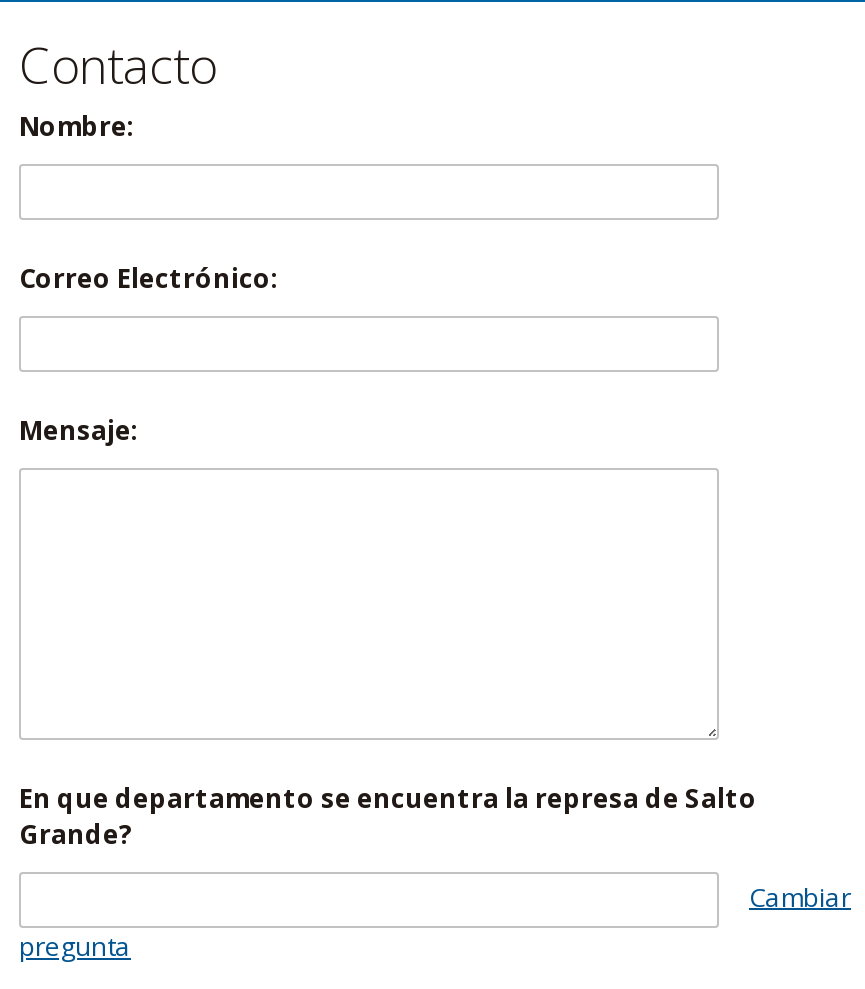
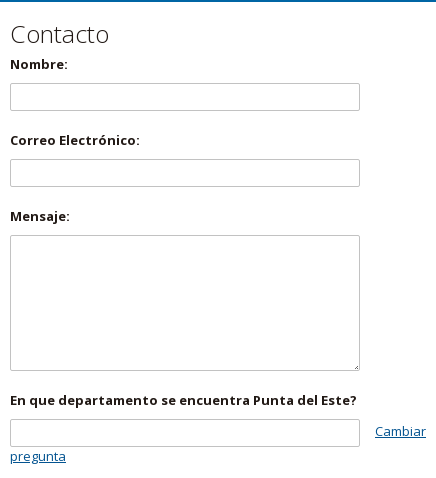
- En que departamento se encuentra la represa de Salto
- Grande?
+ En que departamento se encuentra Punta del Este?
